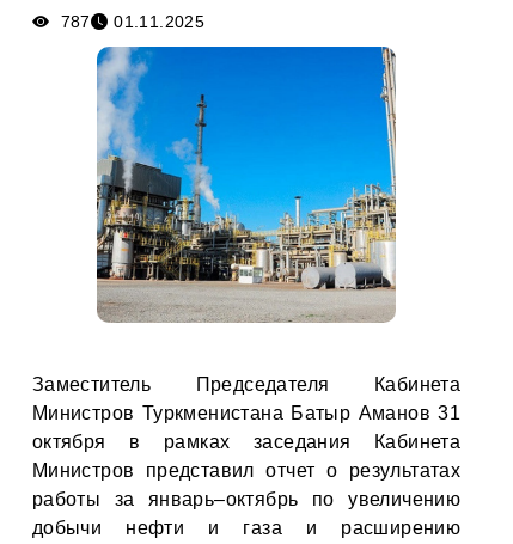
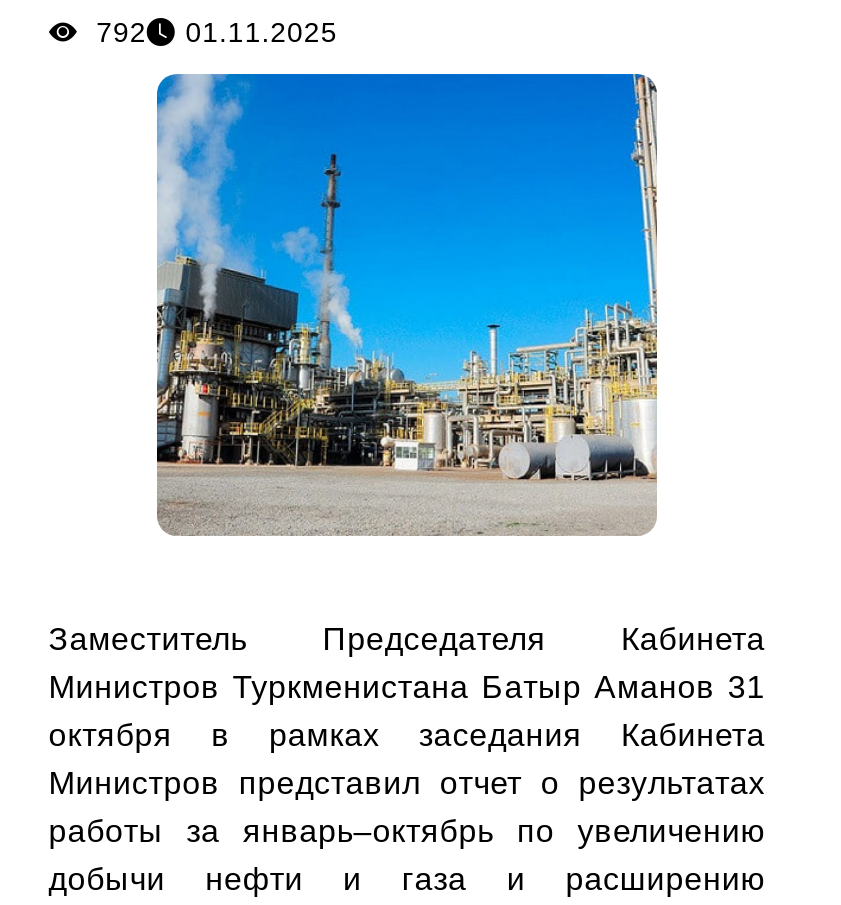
- 787 01.11.2025
+ 792 01.11.2025
